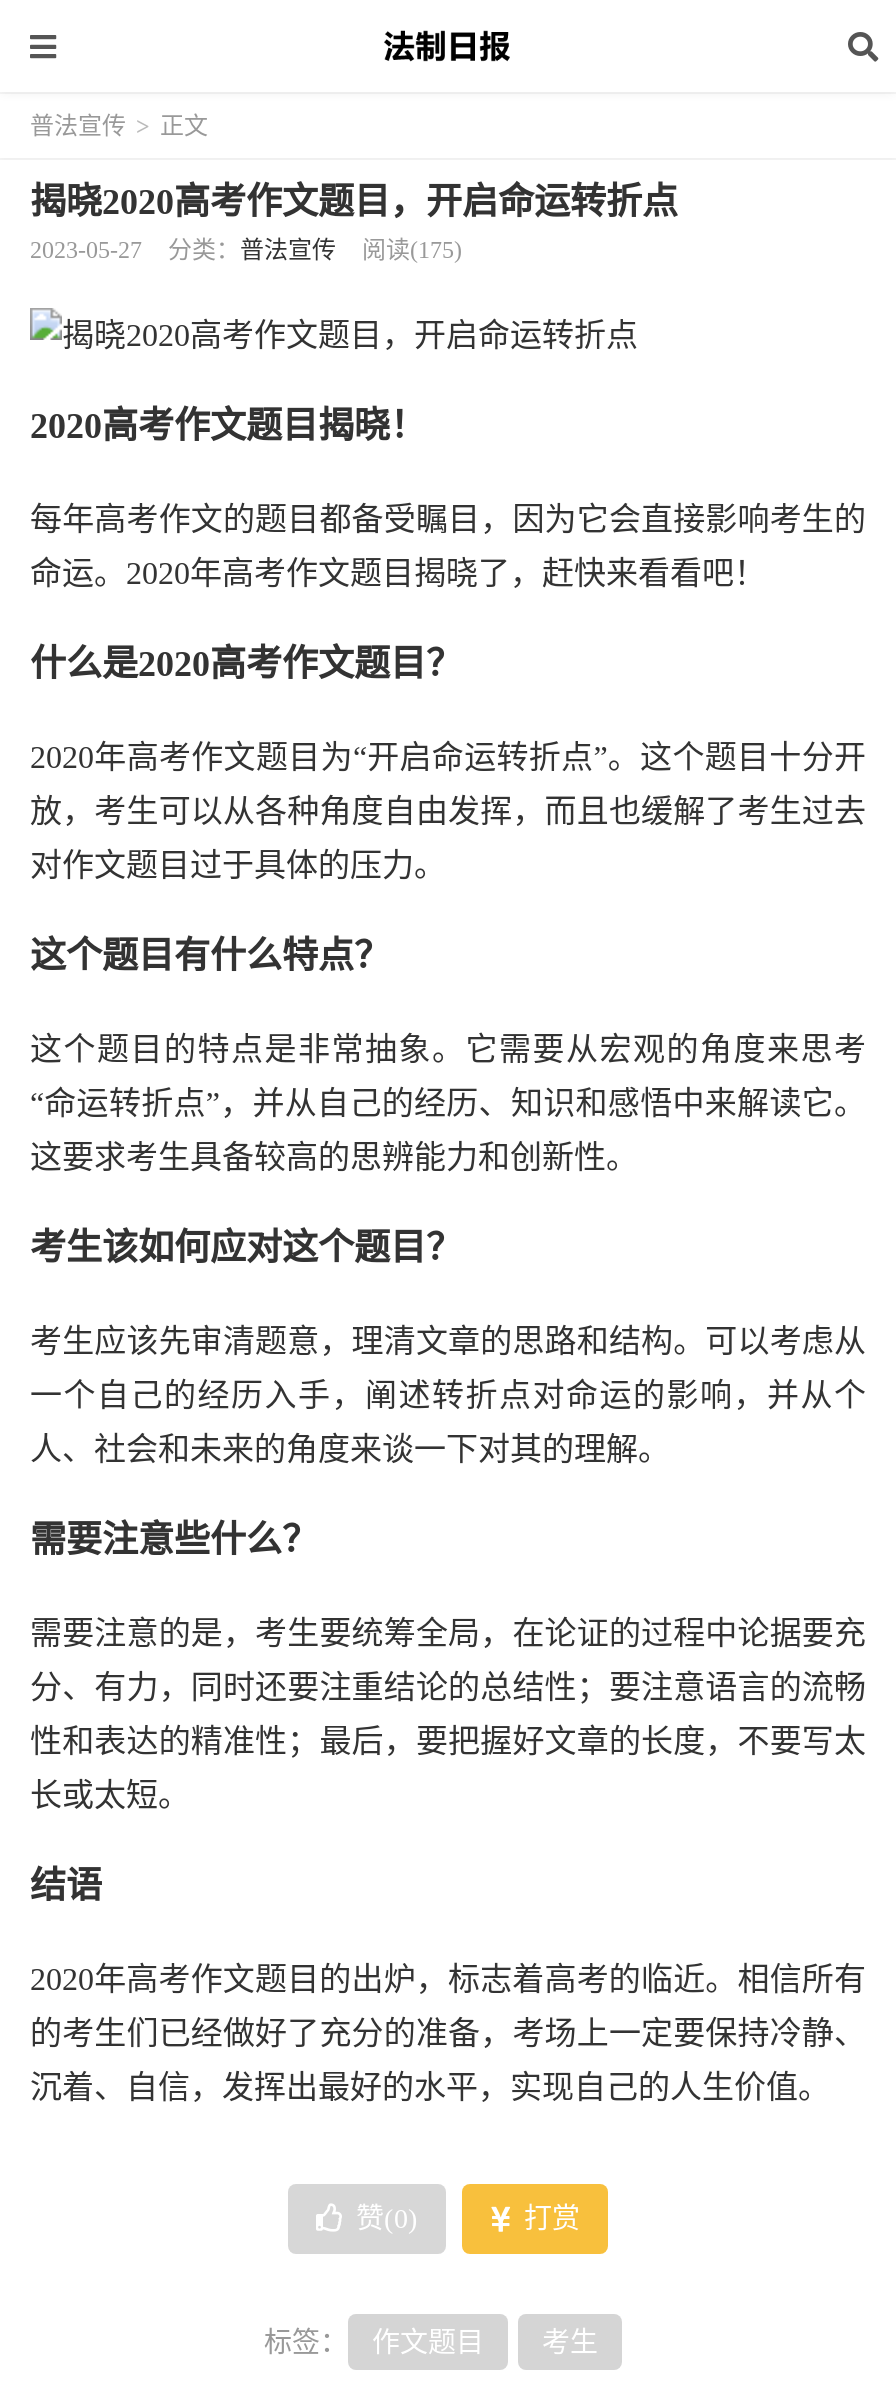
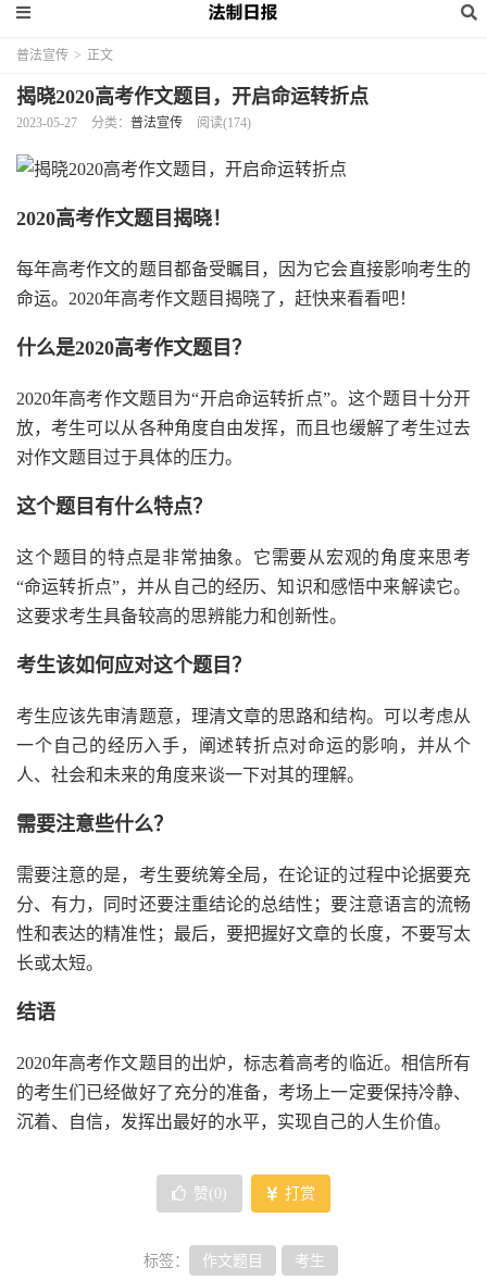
- 2023-05-27 分类：普法宣传 阅读(175)
+ 2023-05-27 分类：普法宣传 阅读(174)
